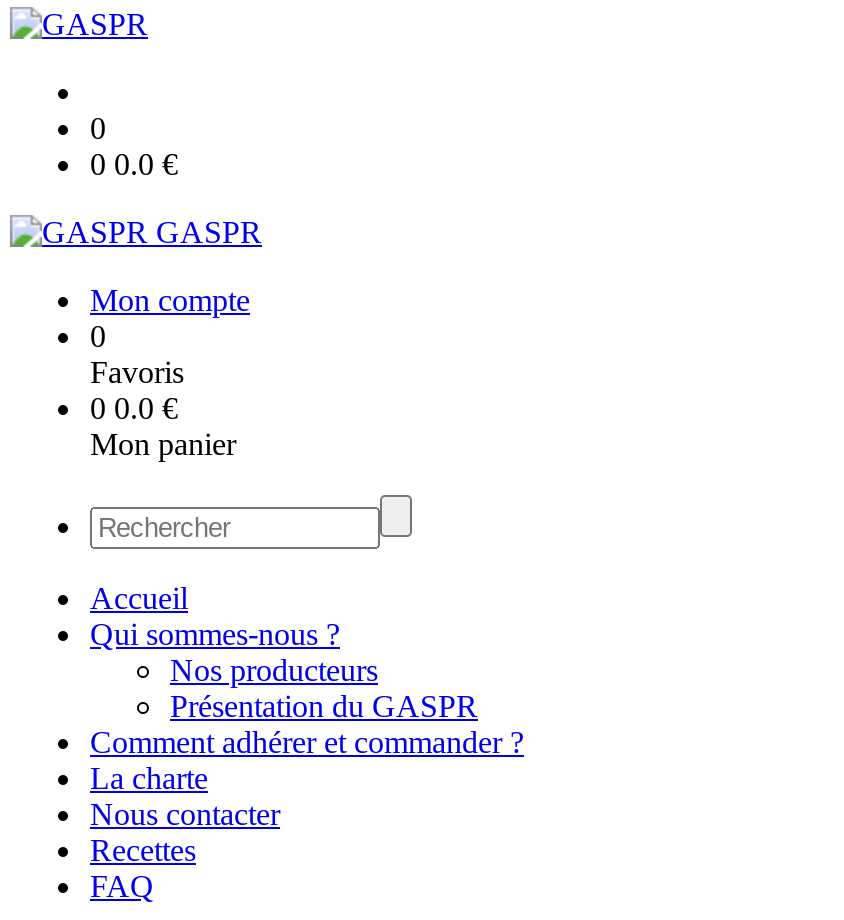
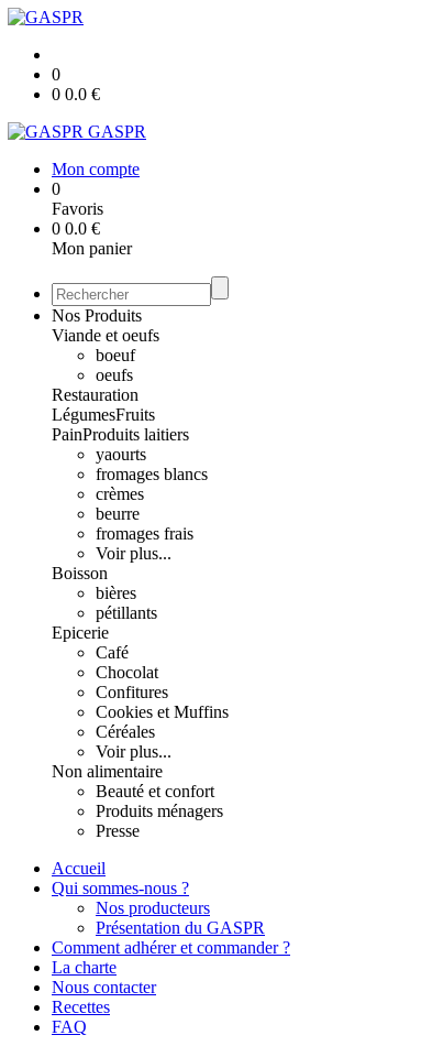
+ Nos Produits
+ Viande et oeufs
+ boeuf
+ oeufs
+ Restauration
+ LégumesFruits
+ PainProduits laitiers
+ yaourts
+ fromages blancs
+ crèmes
+ beurre
+ fromages frais
+ Voir plus...
+ Boisson
+ bières
+ pétillants
+ Epicerie
+ Café
+ Chocolat
+ Confitures
+ Cookies et Muffins
+ Céréales
+ Voir plus...
+ Non alimentaire
+ Beauté et confort
+ Produits ménagers
+ Presse
